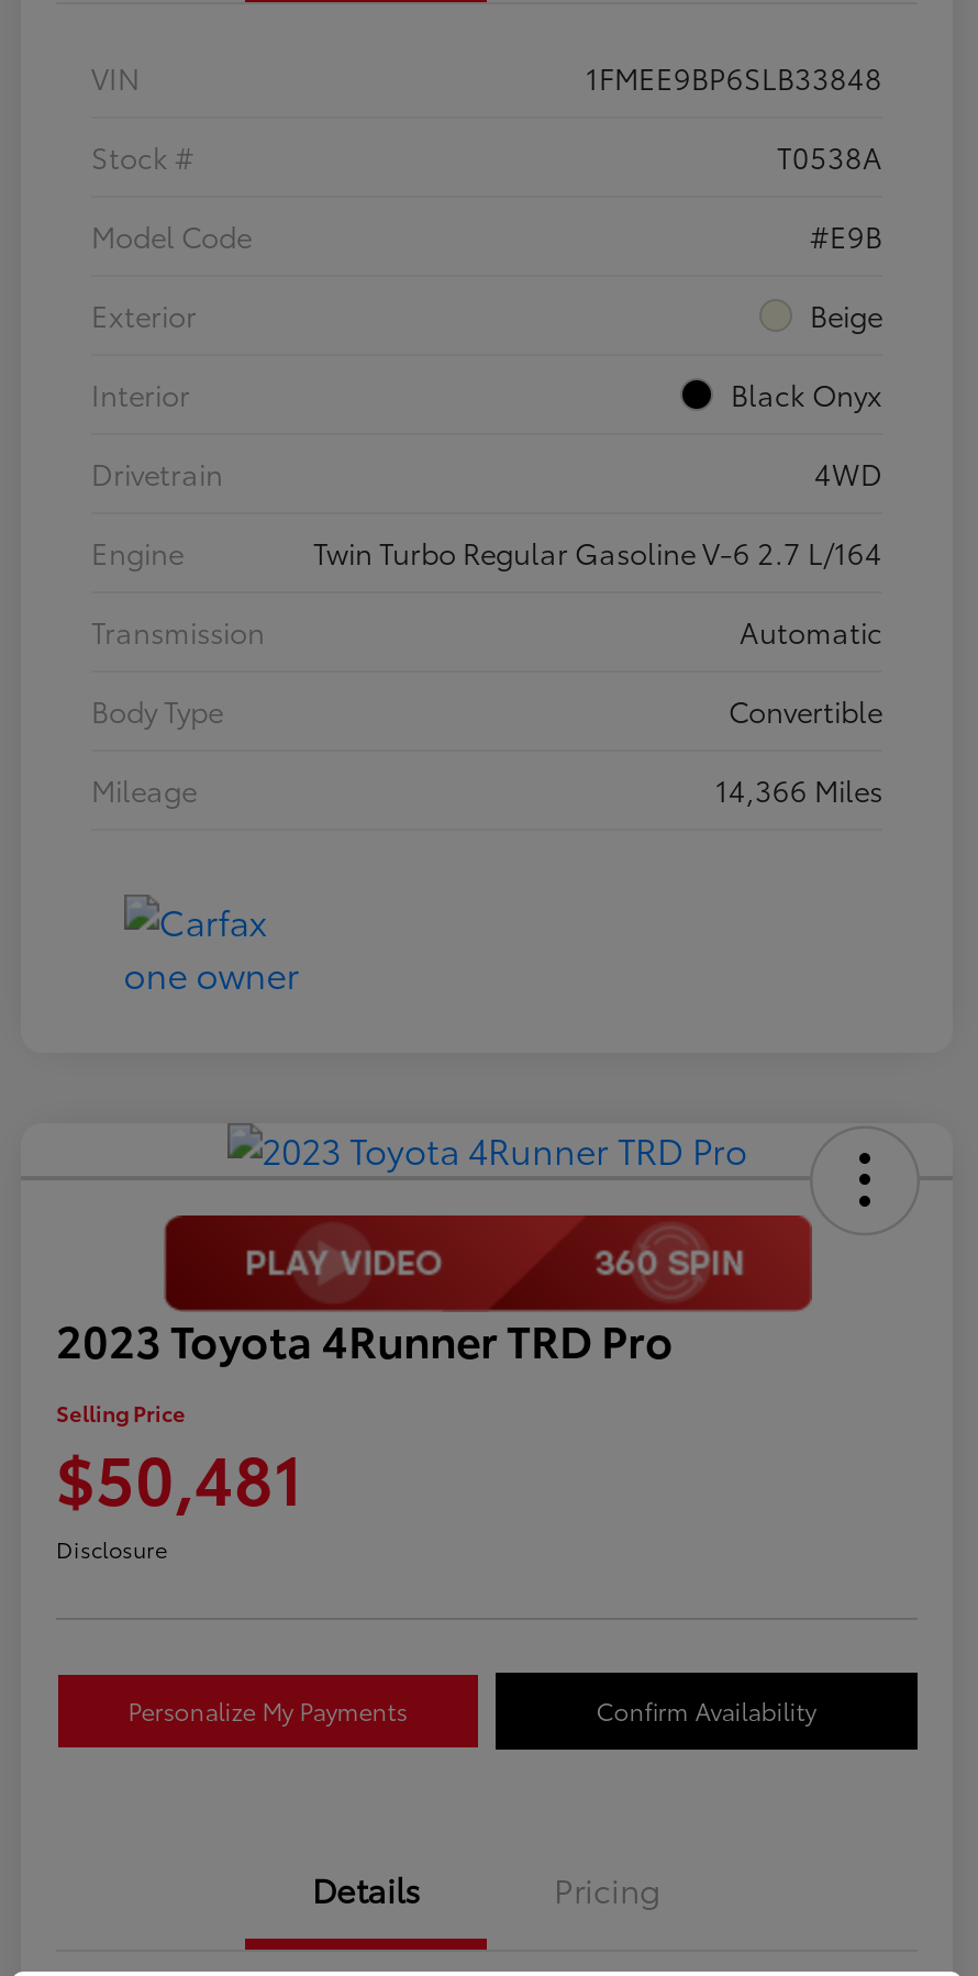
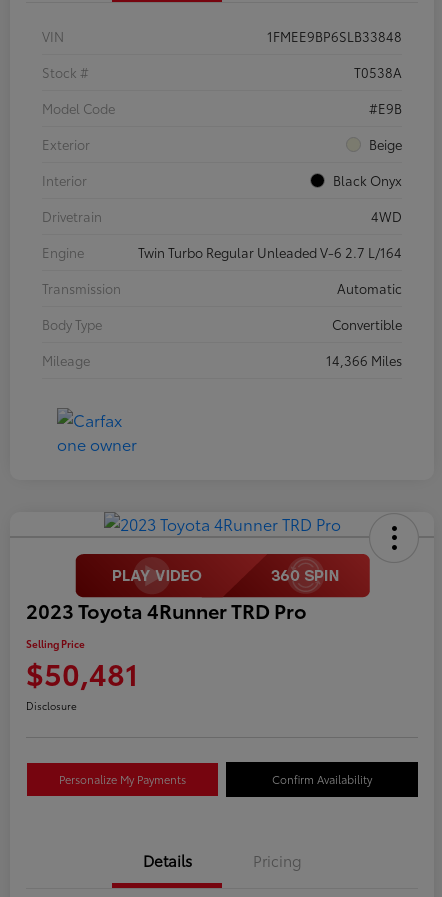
- Twin Turbo Regular Gasoline V-6 2.7 L/164
+ Twin Turbo Regular Unleaded V-6 2.7 L/164
